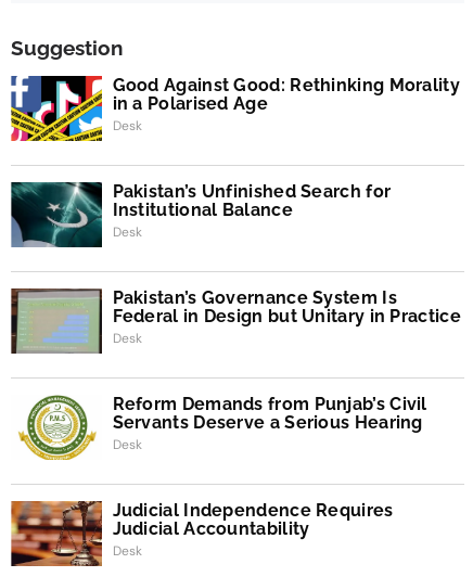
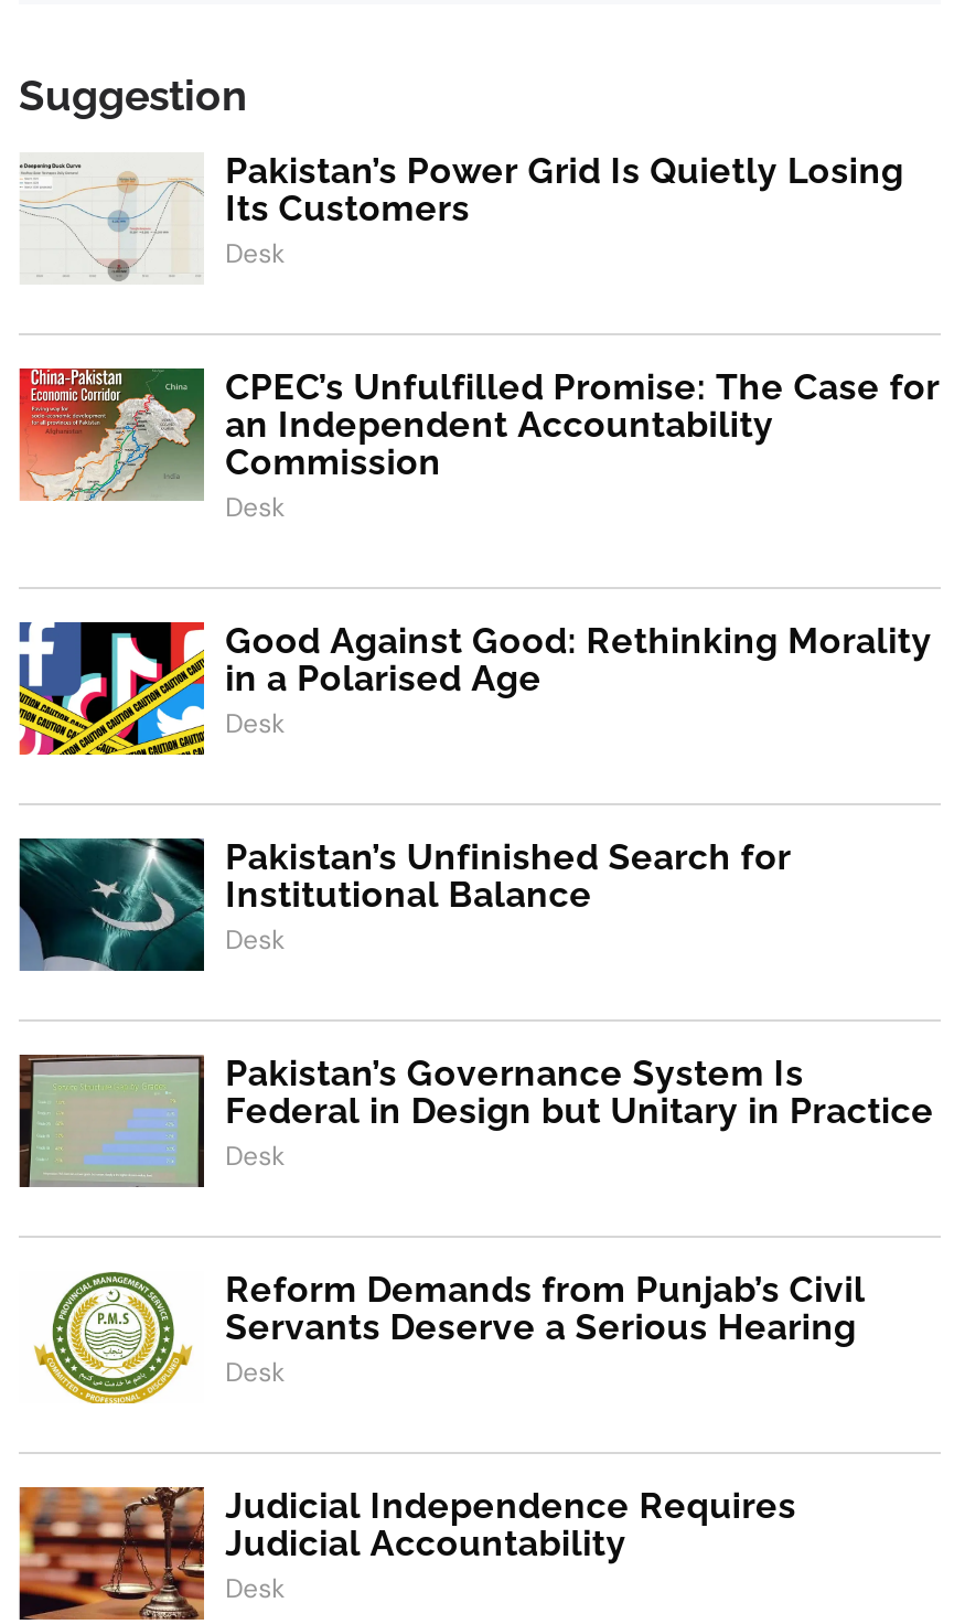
+ [image]

+ [image]
+ Pakistan’s Power Grid Is Quietly Losing
+ Its Customers
+ Desk
+ CPEC’s Unfulfilled Promise: The Case for
+ an Independent Accountability
+ Commission
+ Desk
